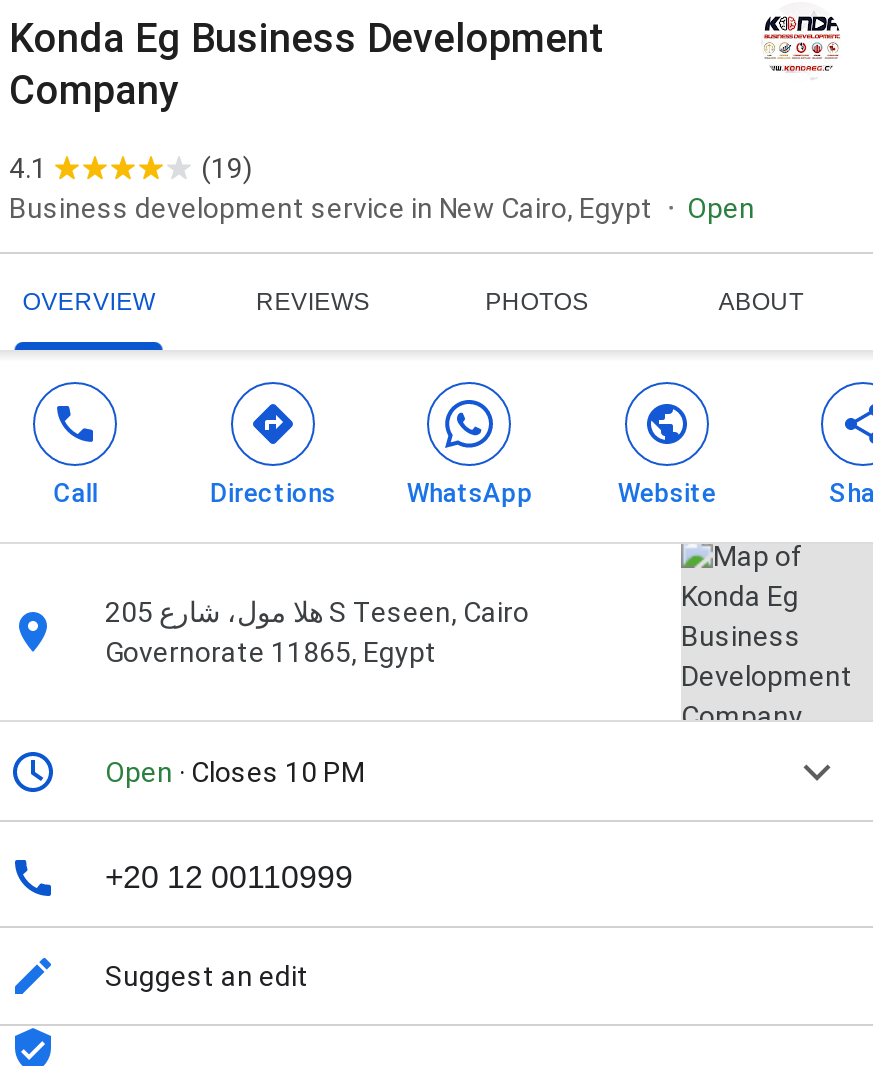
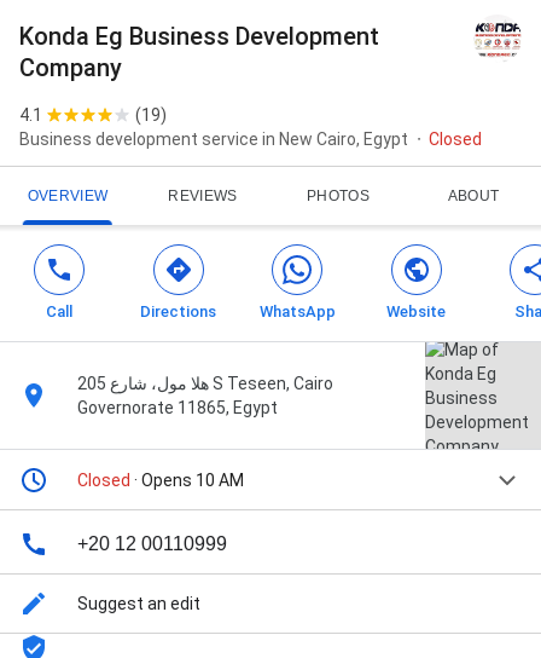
- Open
+ Closed

- Open · Closes 10 PM
+ Closed · Opens 10 AM
